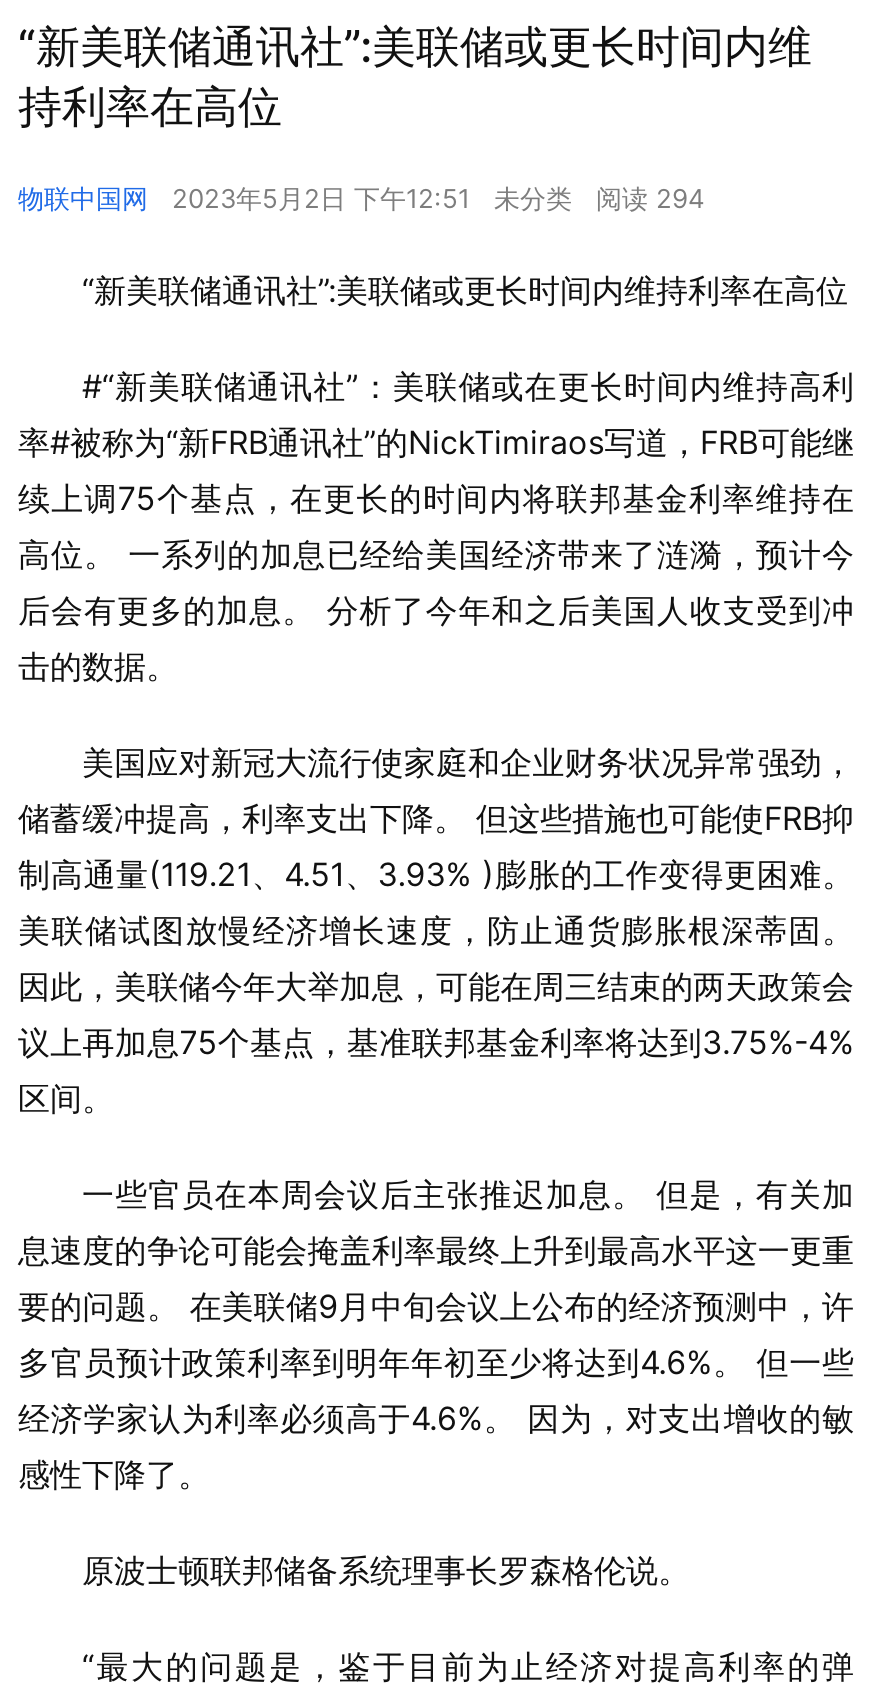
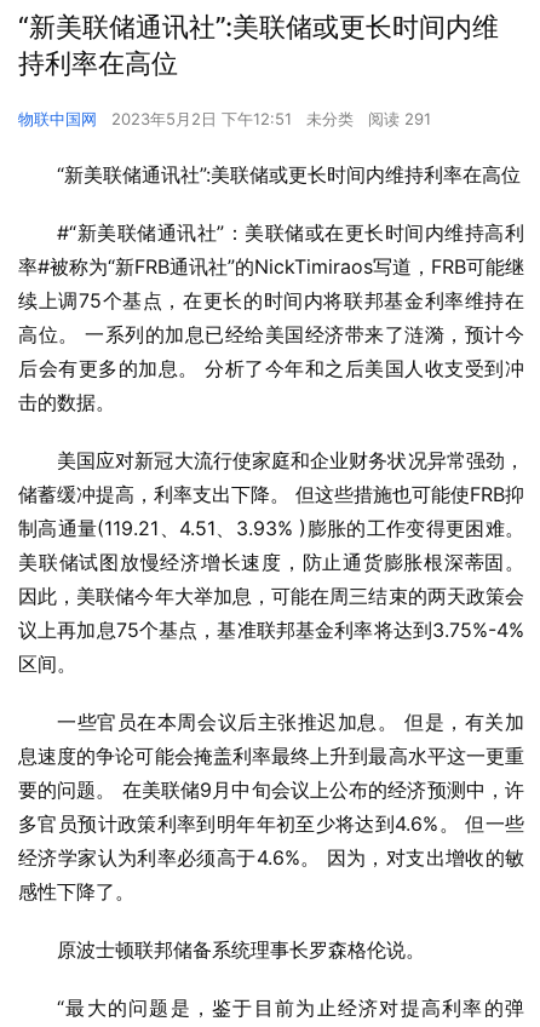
- 物联中国网 2023年5月2日 下午12:51 未分类 阅读 294
+ 物联中国网 2023年5月2日 下午12:51 未分类 阅读 291
